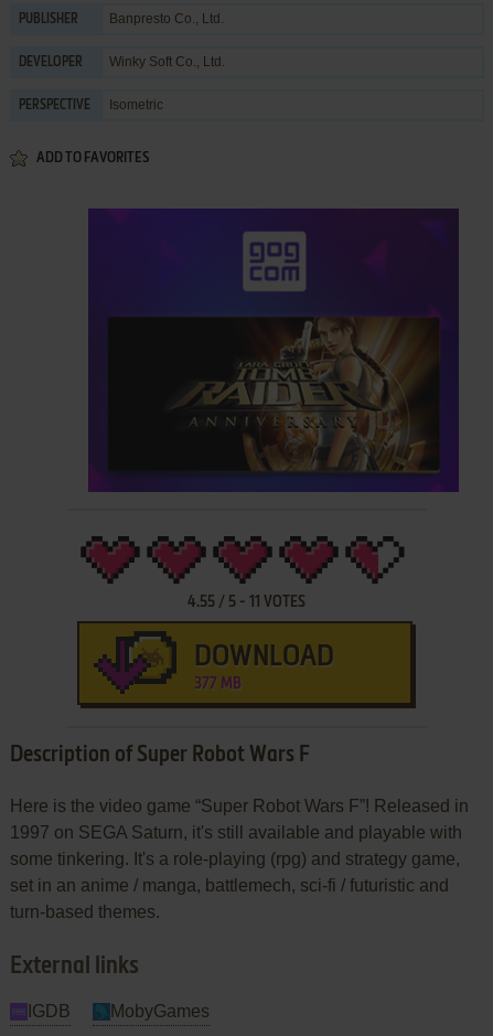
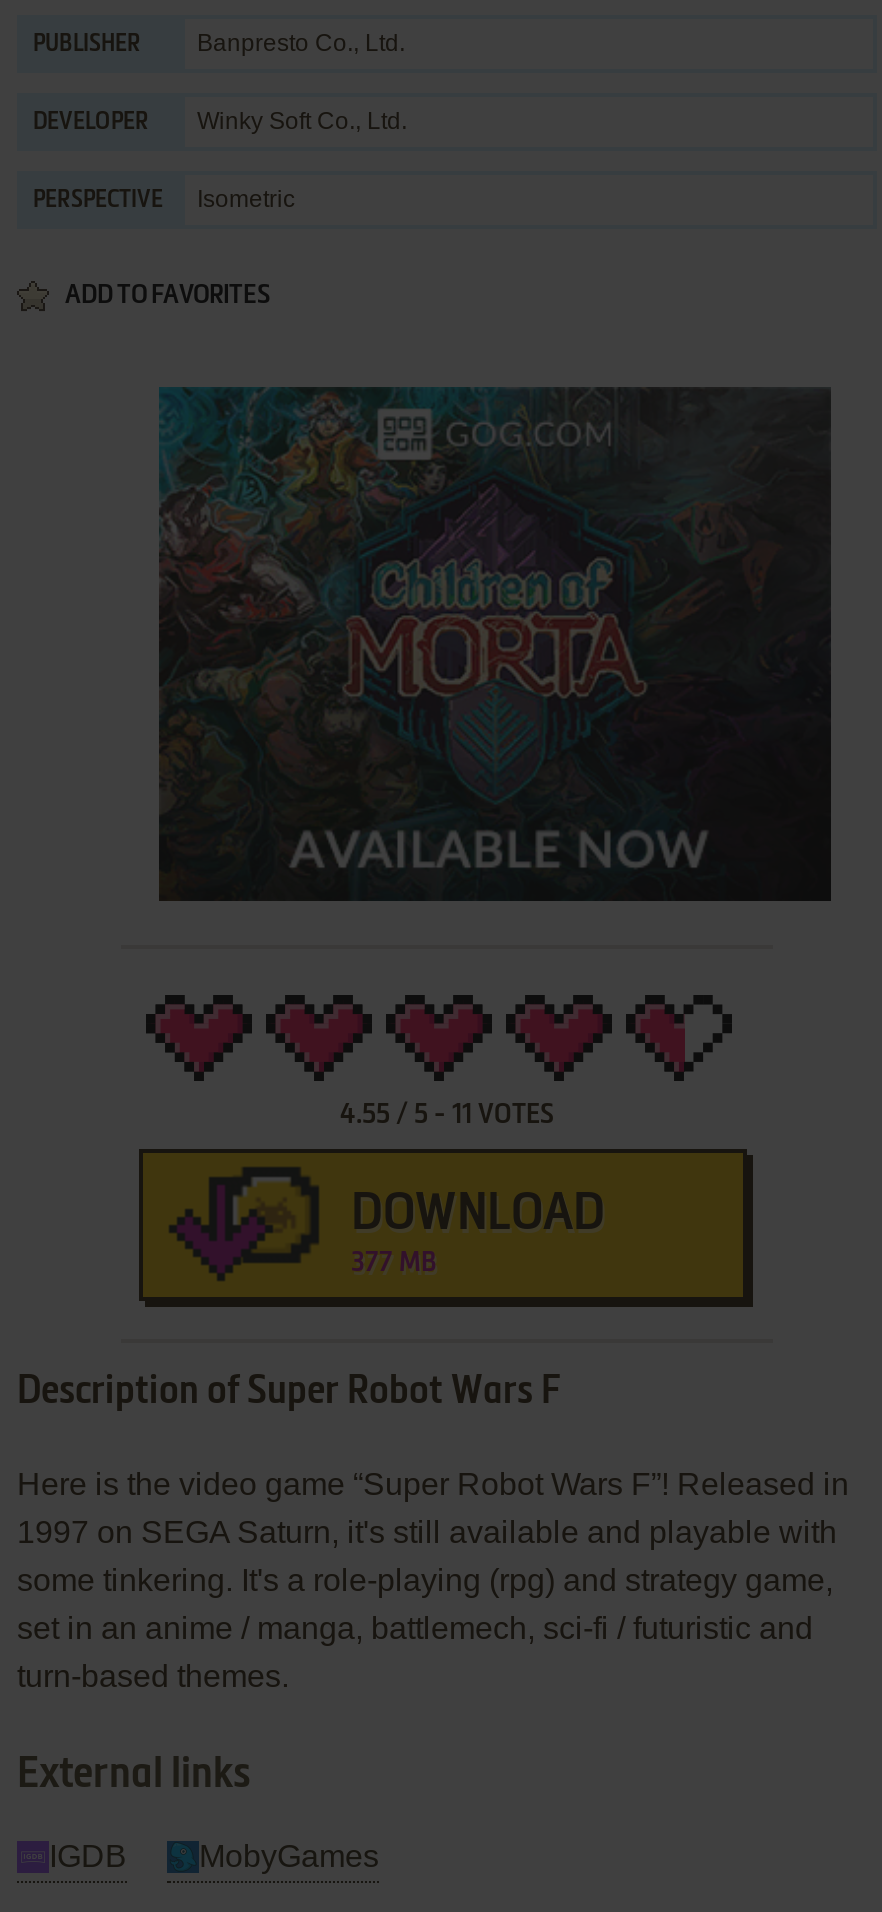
- [image]
+ [image]
